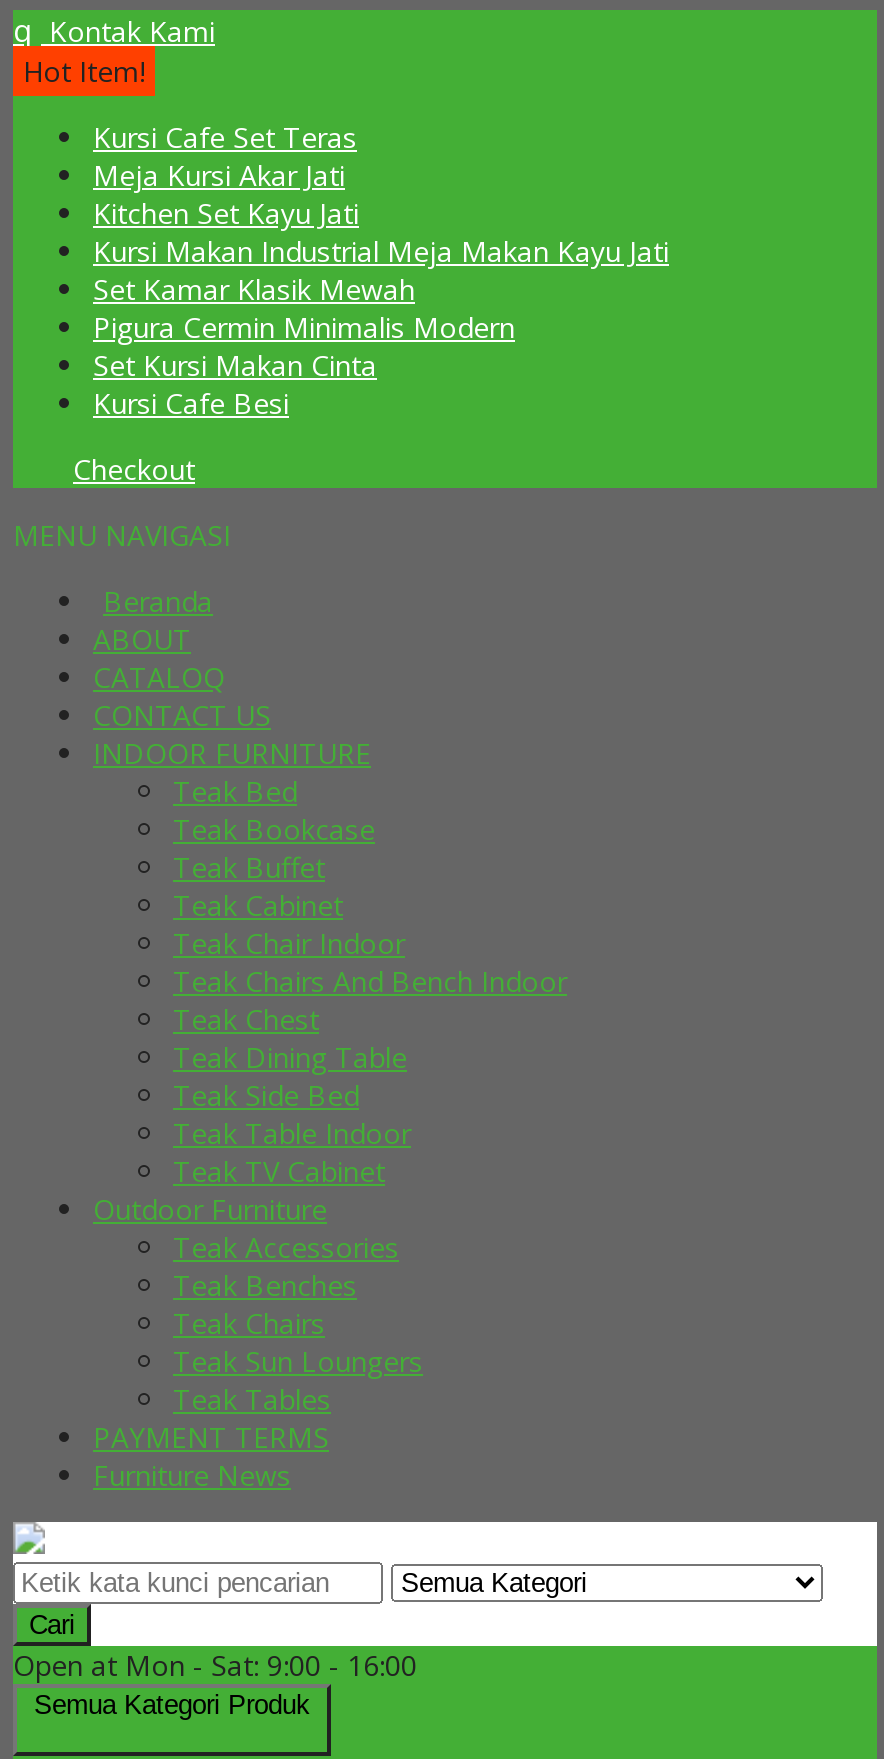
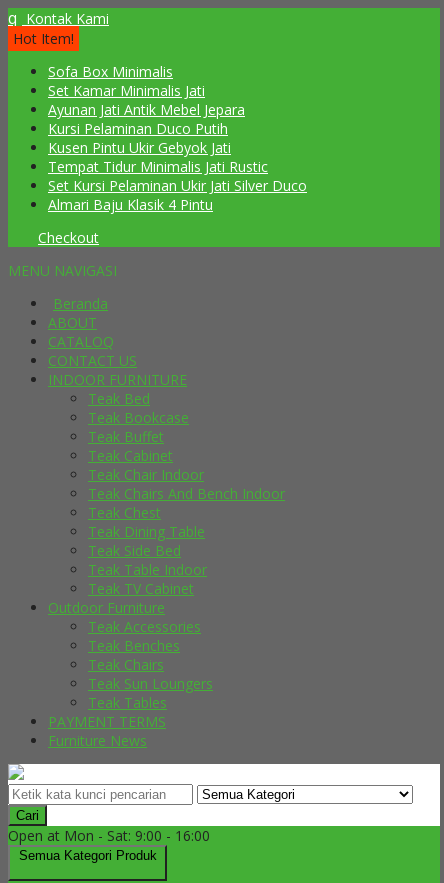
- Kursi Cafe Set Teras
- Meja Kursi Akar Jati
- Kitchen Set Kayu Jati
- Kursi Makan Industrial Meja Makan Kayu Jati
- Set Kamar Klasik Mewah
- Pigura Cermin Minimalis Modern
- Set Kursi Makan Cinta
- Kursi Cafe Besi
+ Sofa Box Minimalis
+ Set Kamar Minimalis Jati
+ Ayunan Jati Antik Mebel Jepara
+ Kursi Pelaminan Duco Putih
+ Kusen Pintu Ukir Gebyok Jati
+ Tempat Tidur Minimalis Jati Rustic
+ Set Kursi Pelaminan Ukir Jati Silver Duco
+ Almari Baju Klasik 4 Pintu
